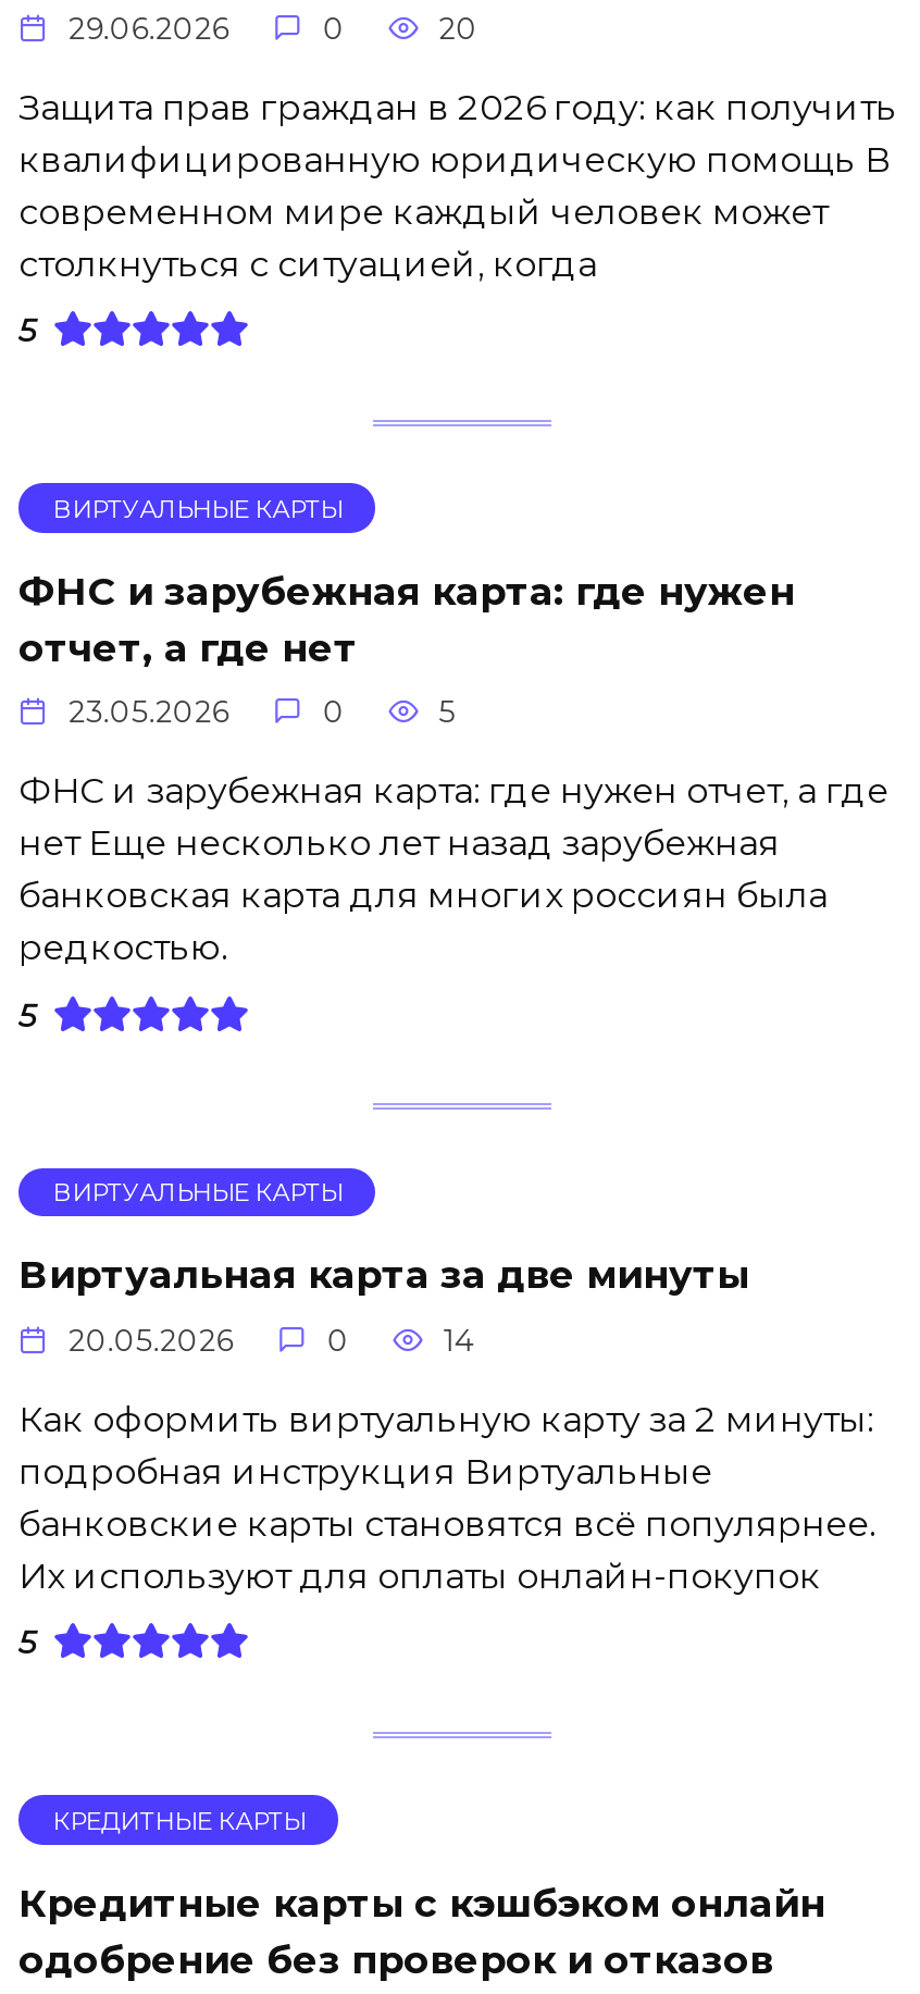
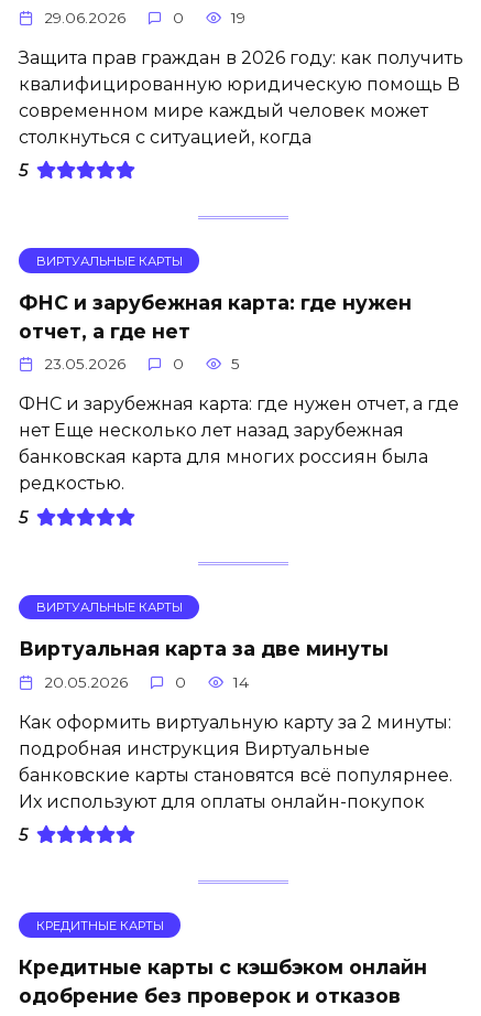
- 20
+ 19
